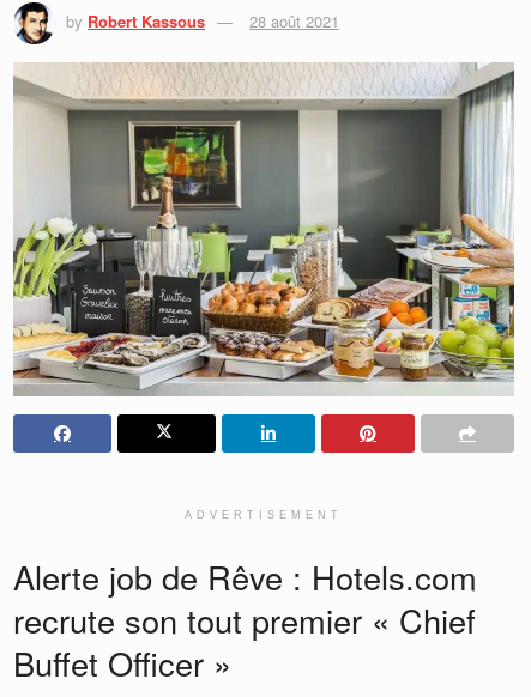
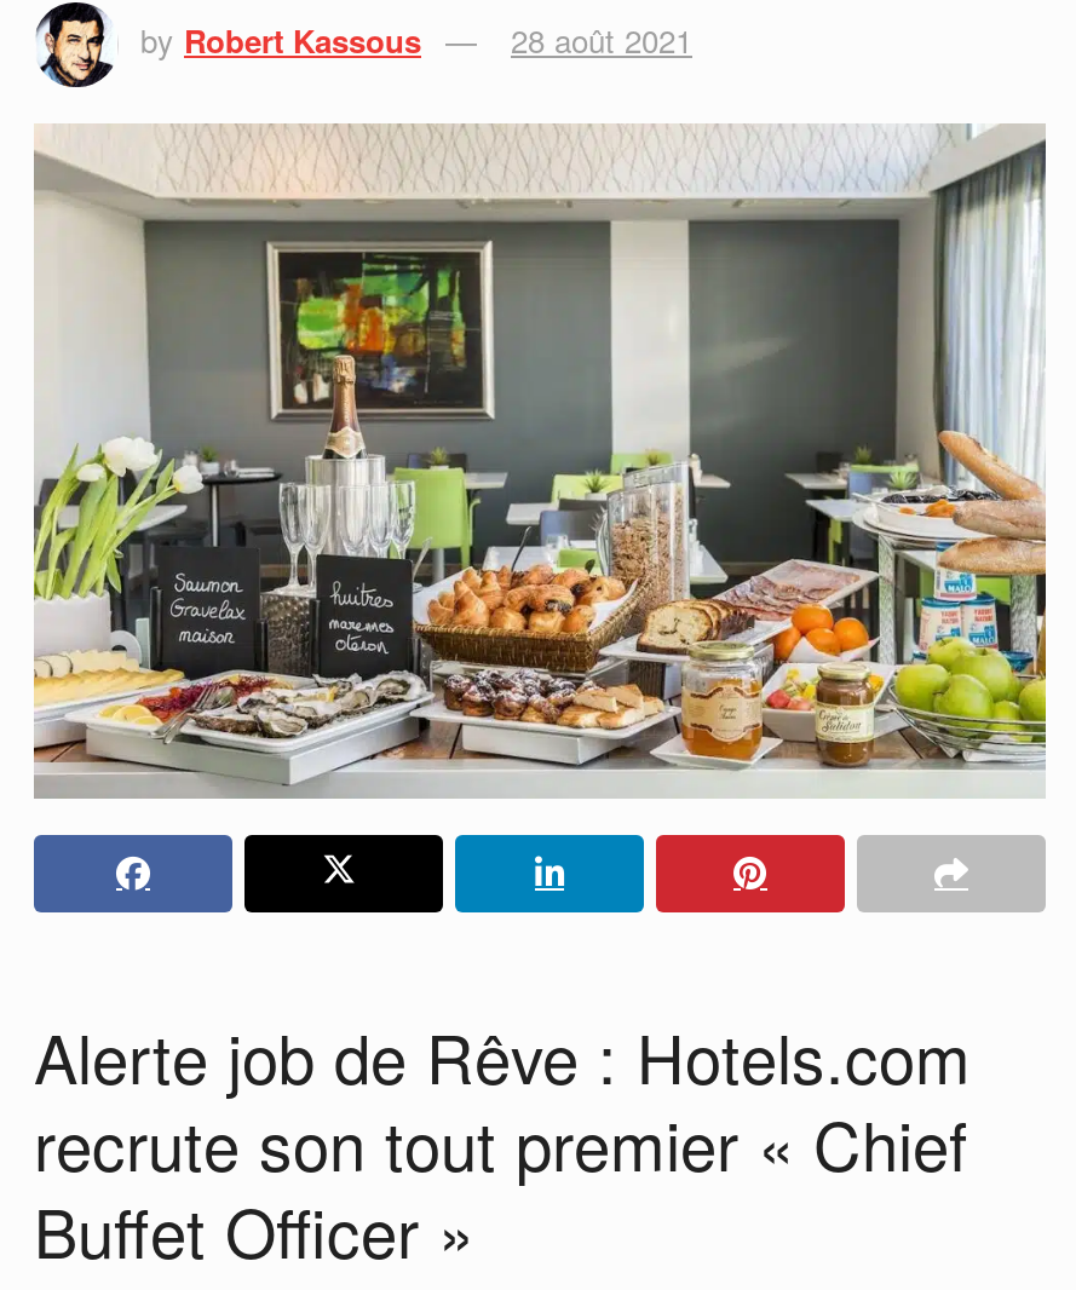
- ADVERTISEMENT
